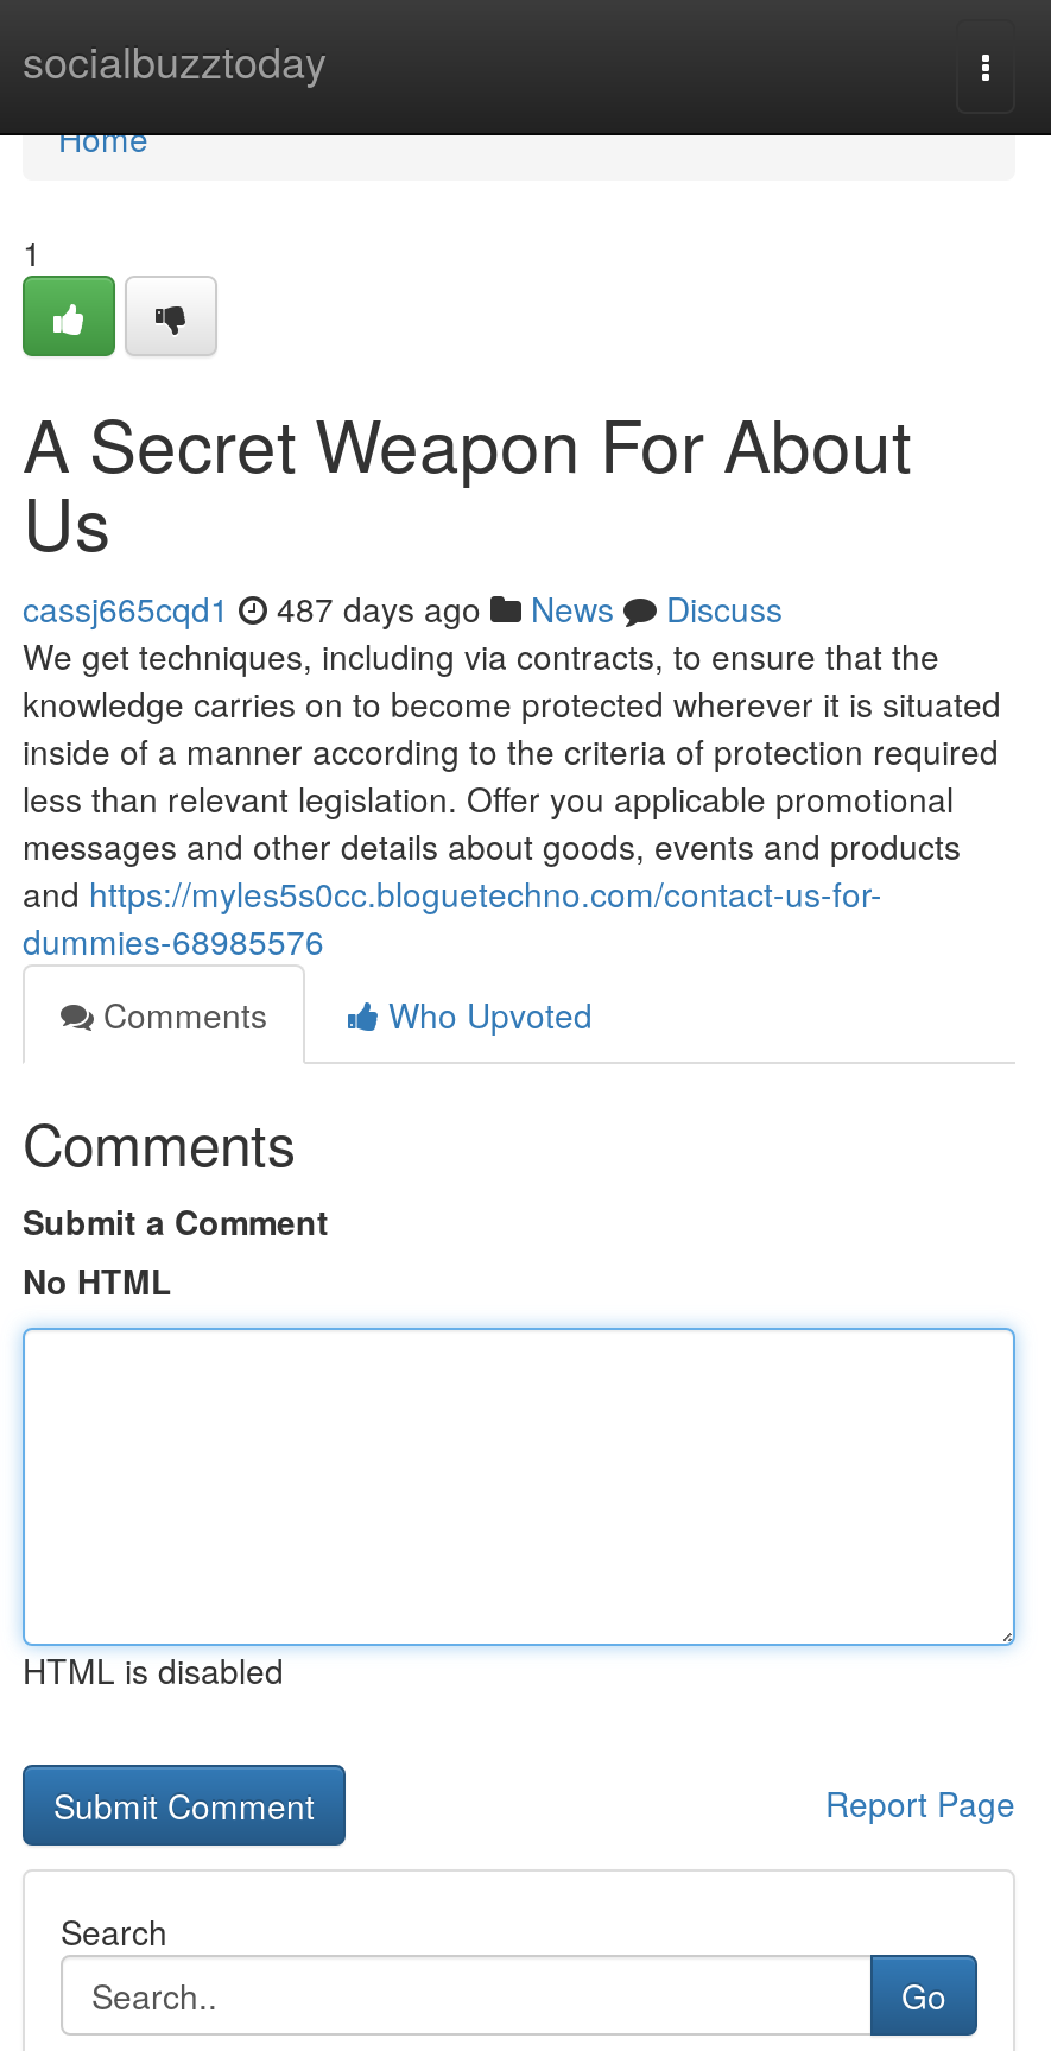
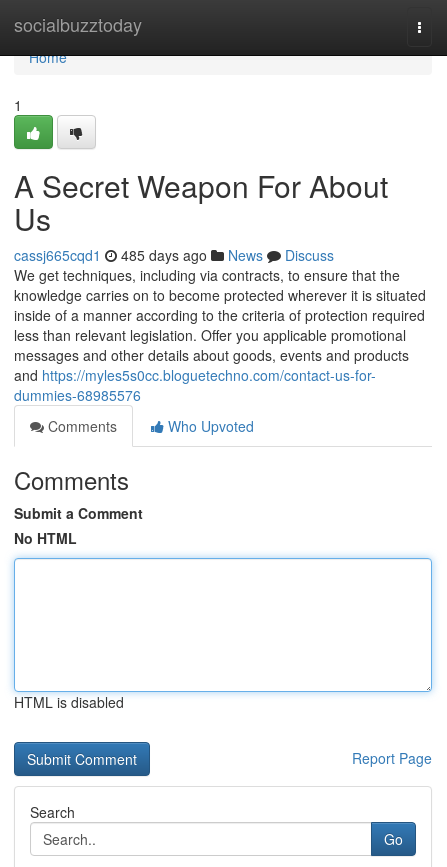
- cassj665cqd1 487 days ago News Discuss
+ cassj665cqd1 485 days ago News Discuss
